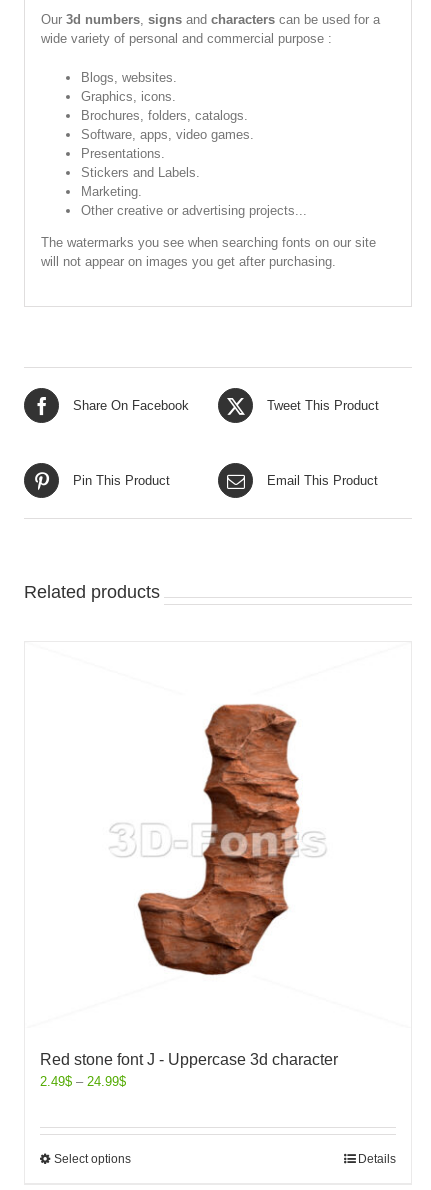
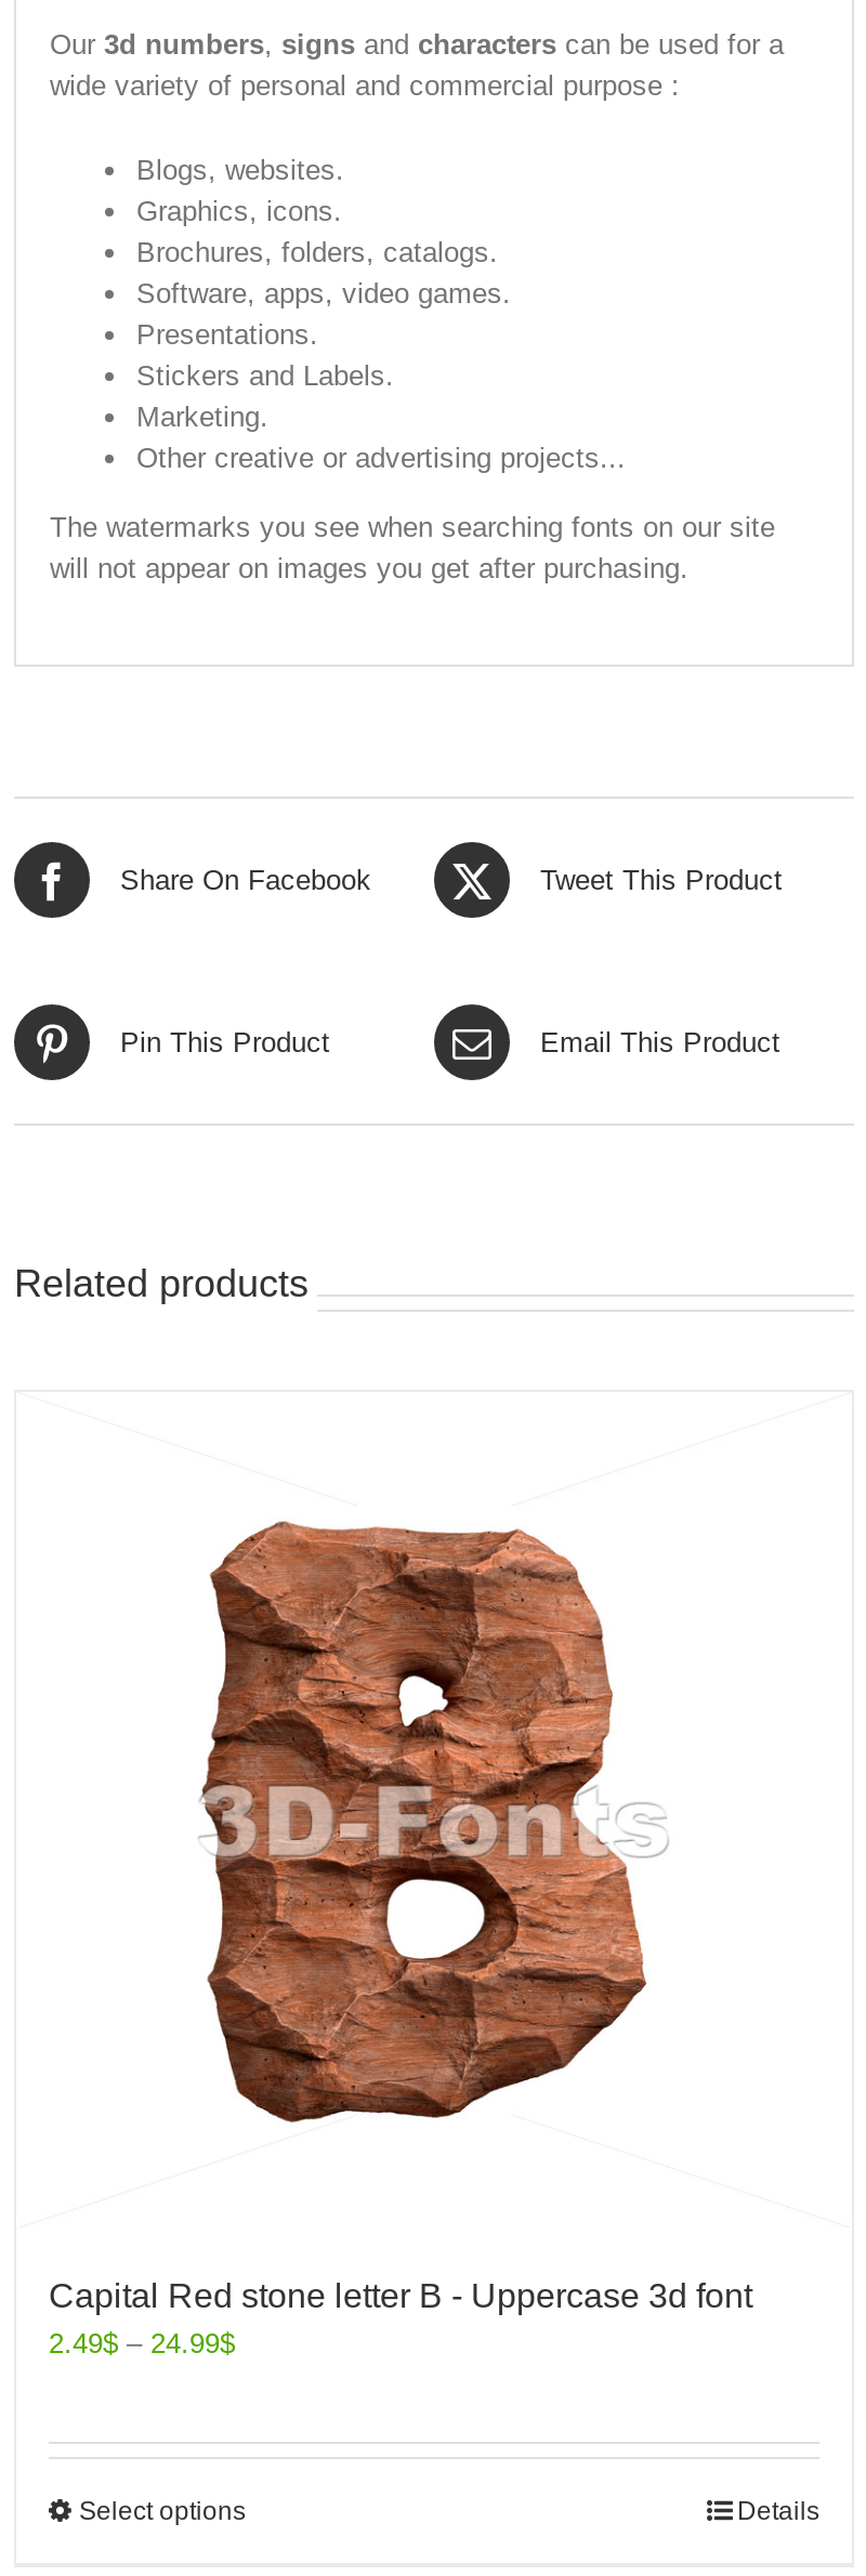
- [image]
+ [image]

- Red stone font J - Uppercase 3d character
+ Capital Red stone letter B - Uppercase 3d font
